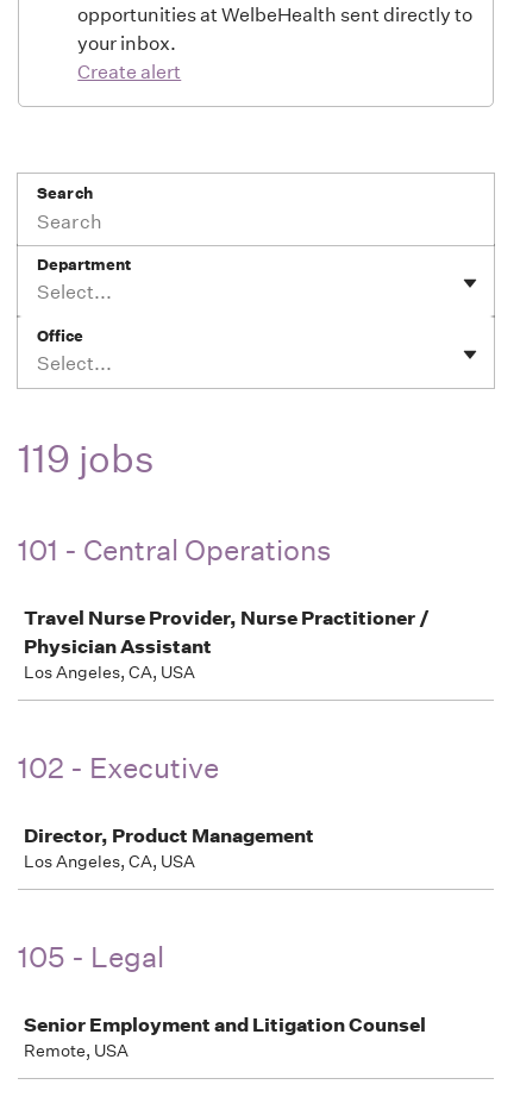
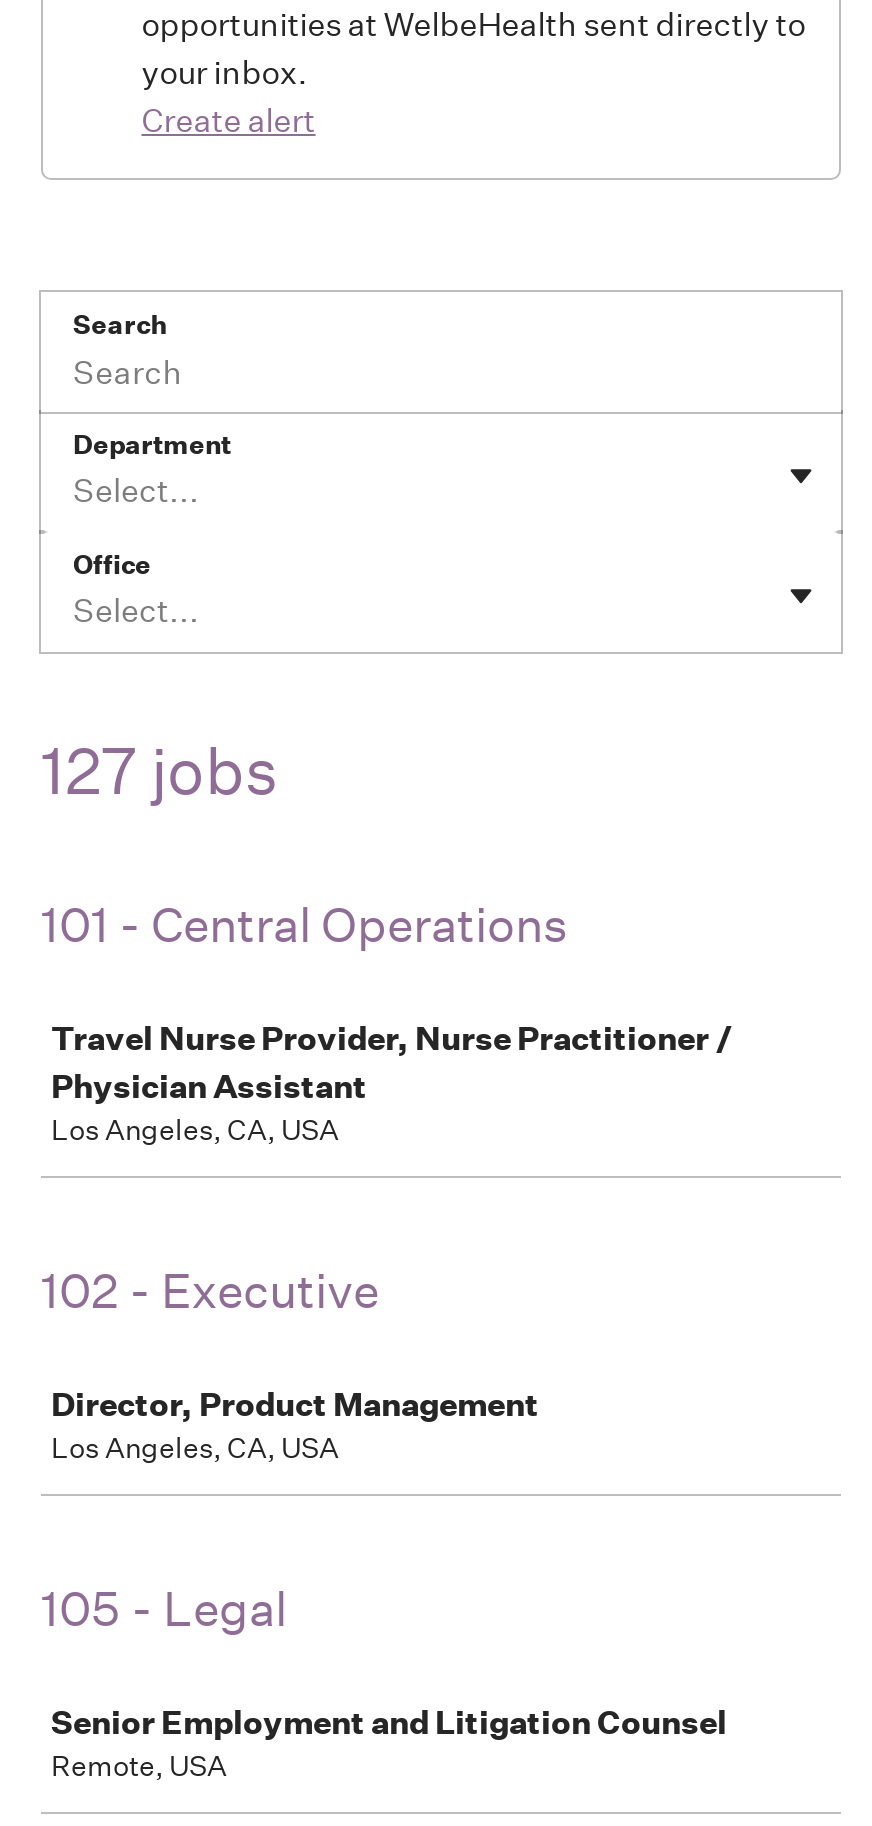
- 119 jobs
+ 127 jobs
